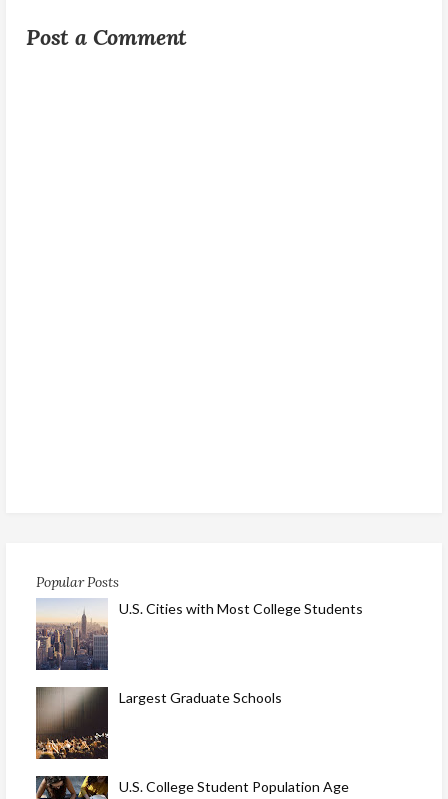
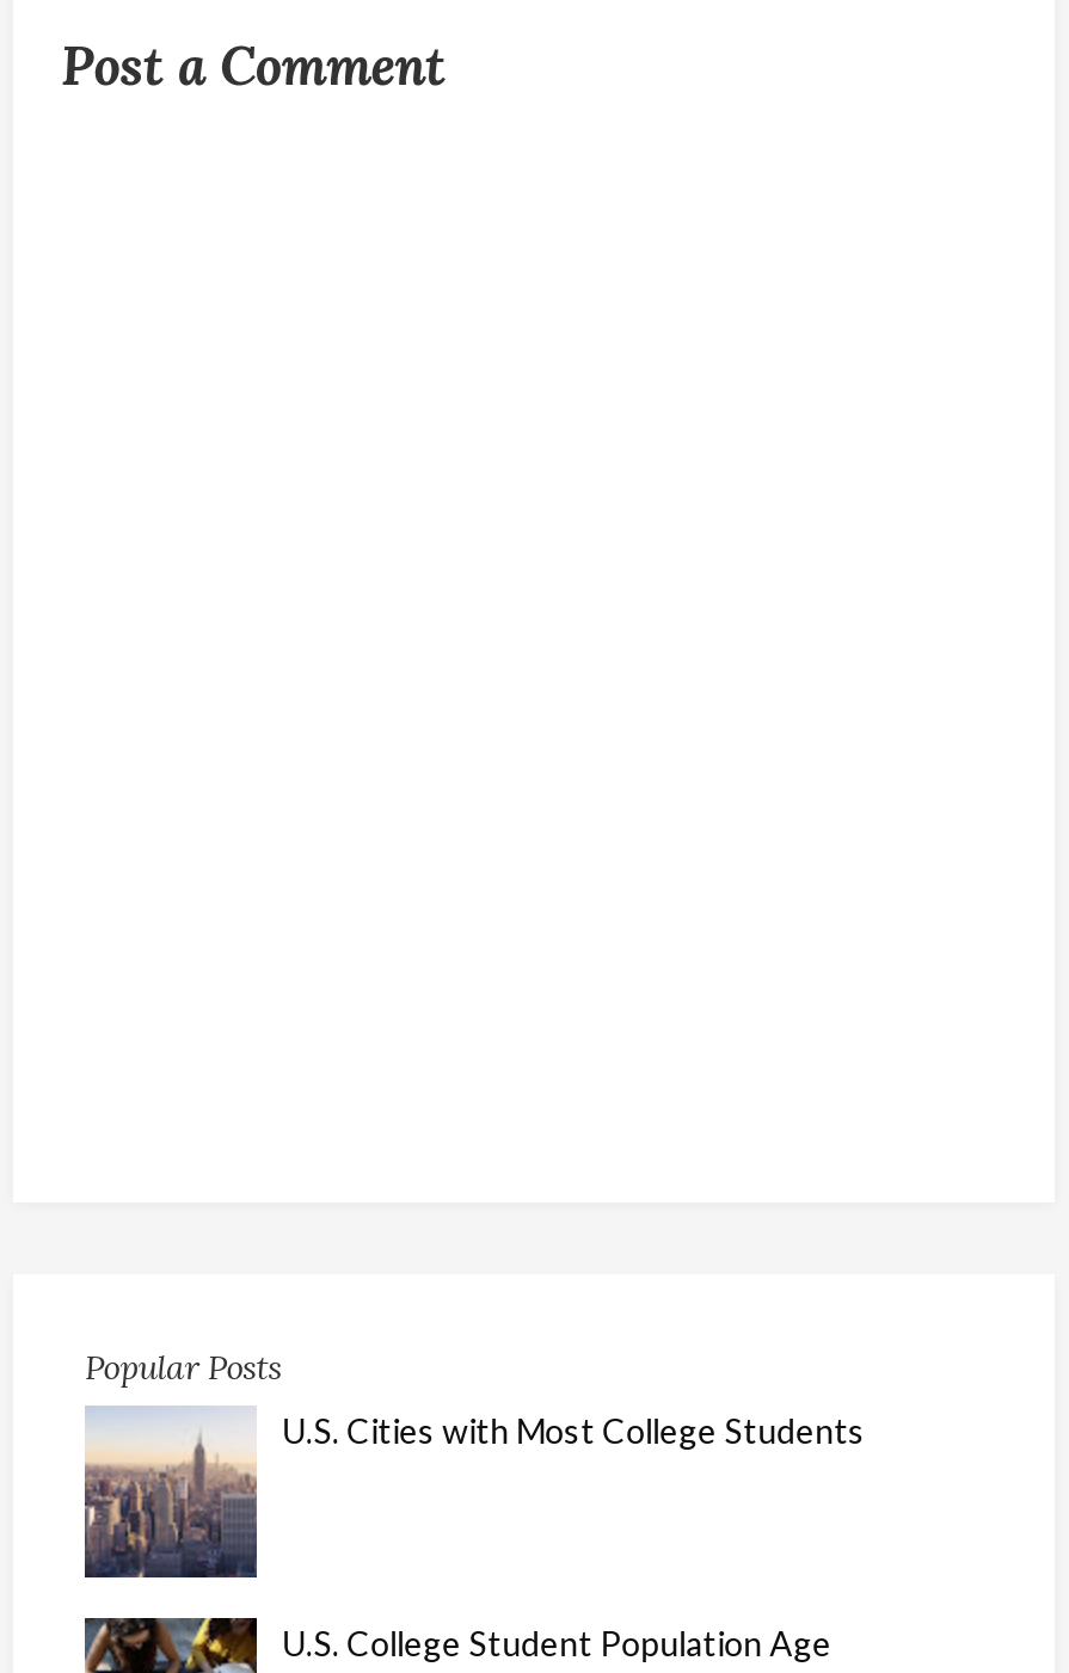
- [image]
- Largest Graduate Schools
